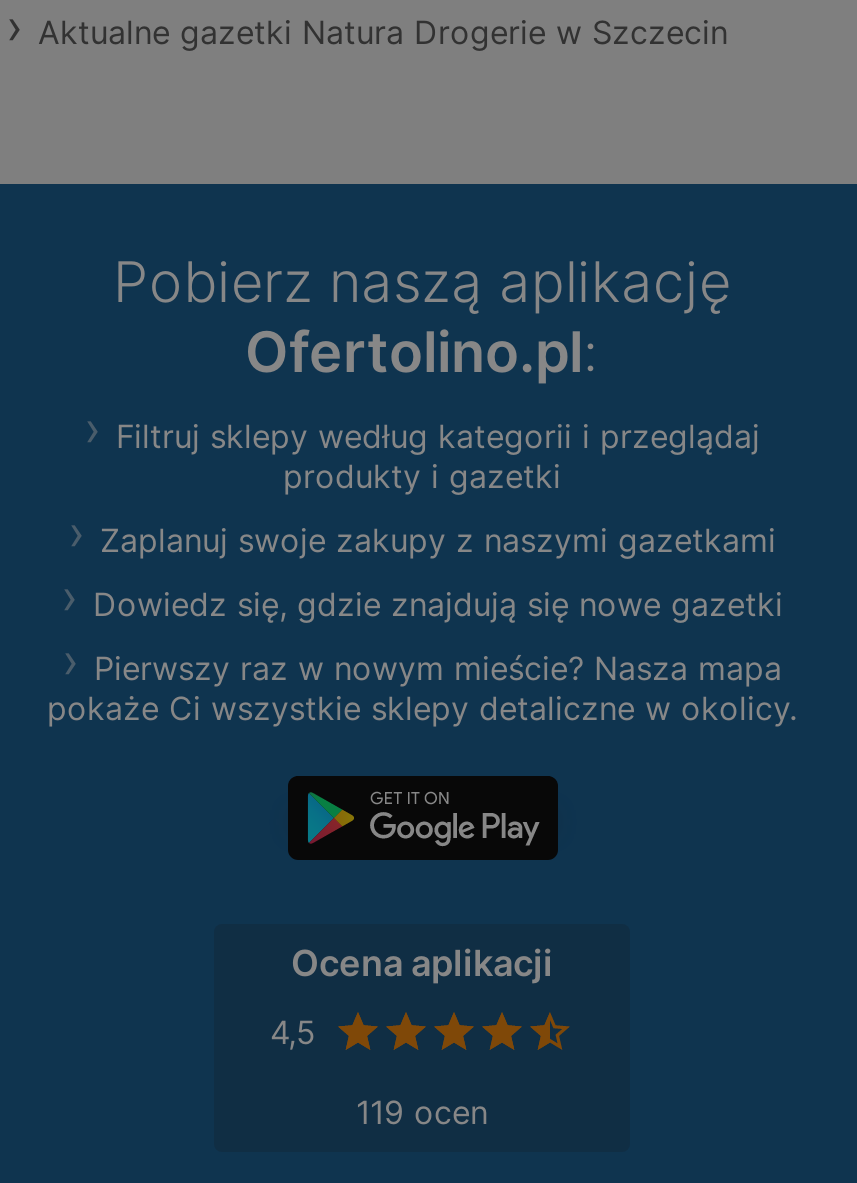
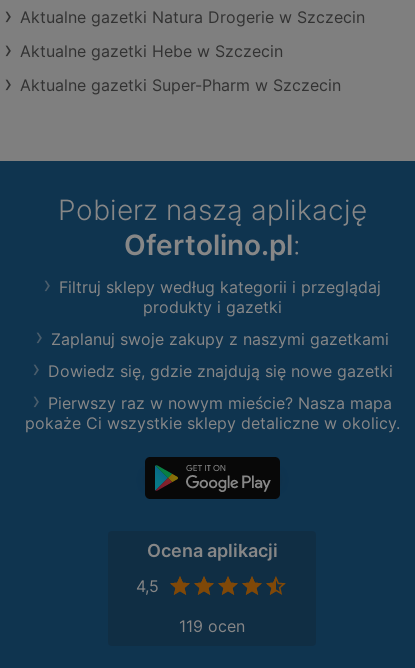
+ Aktualne gazetki Hebe w Szczecin
+ Aktualne gazetki Super-Pharm w Szczecin
